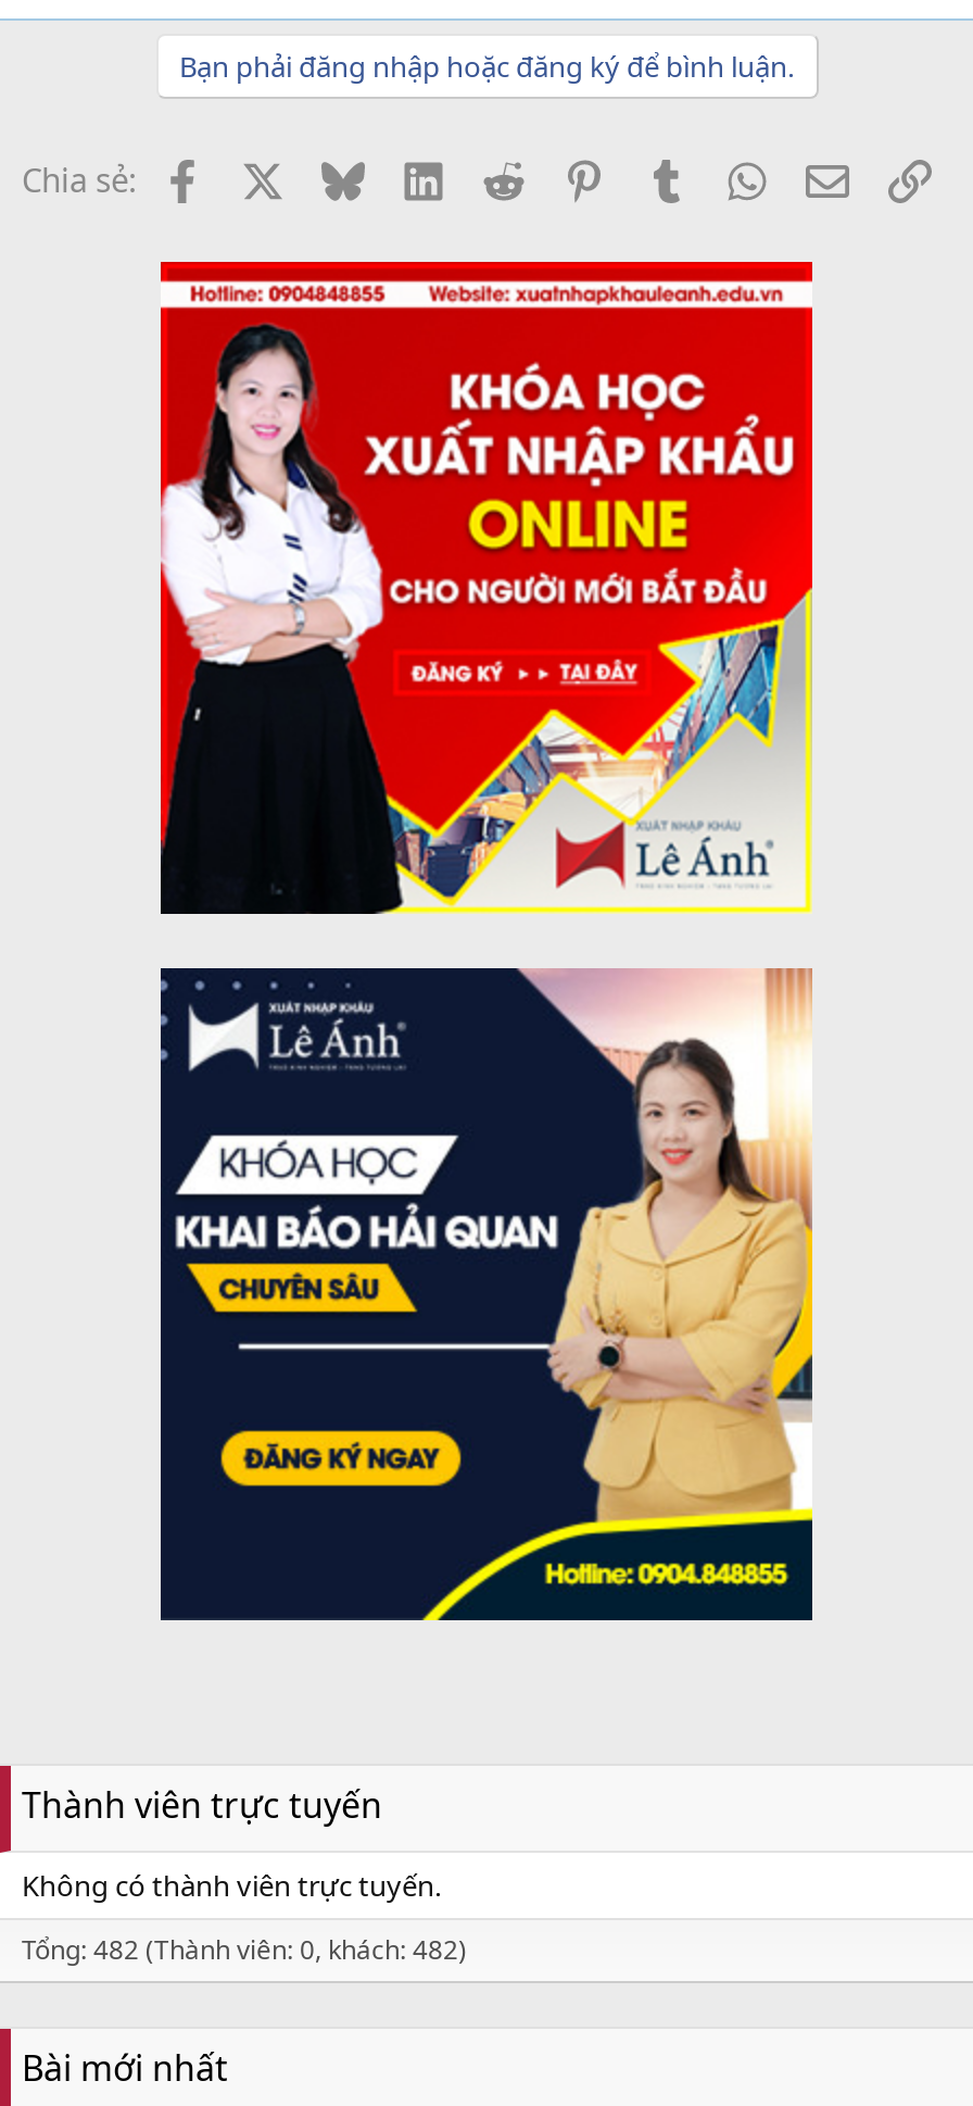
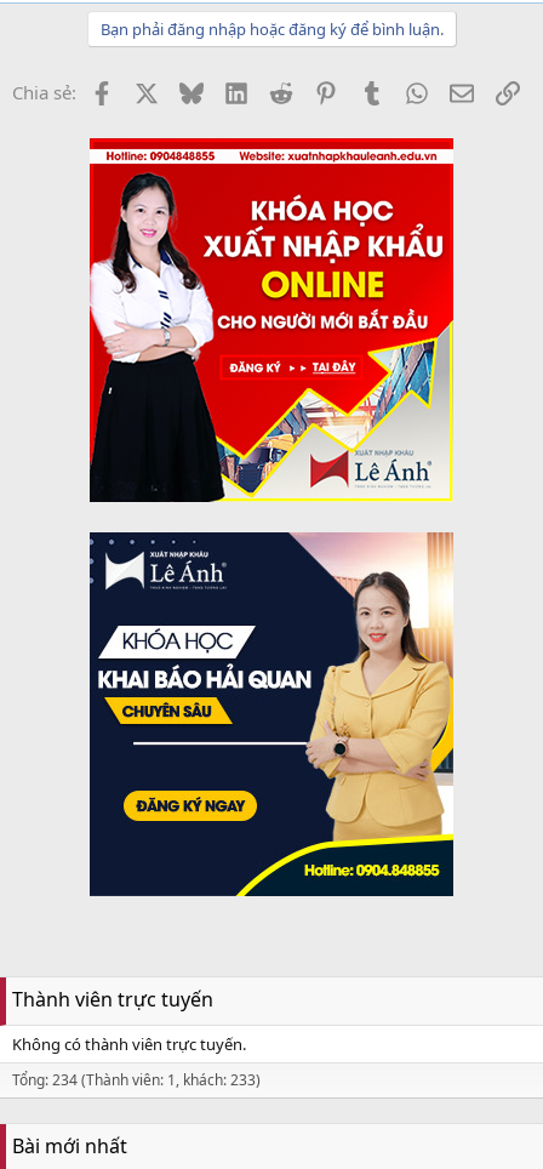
- Tổng: 482 (Thành viên: 0, khách: 482)
+ Tổng: 234 (Thành viên: 1, khách: 233)
